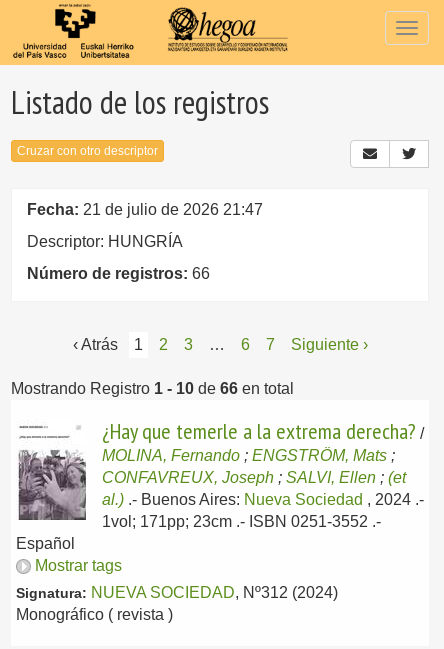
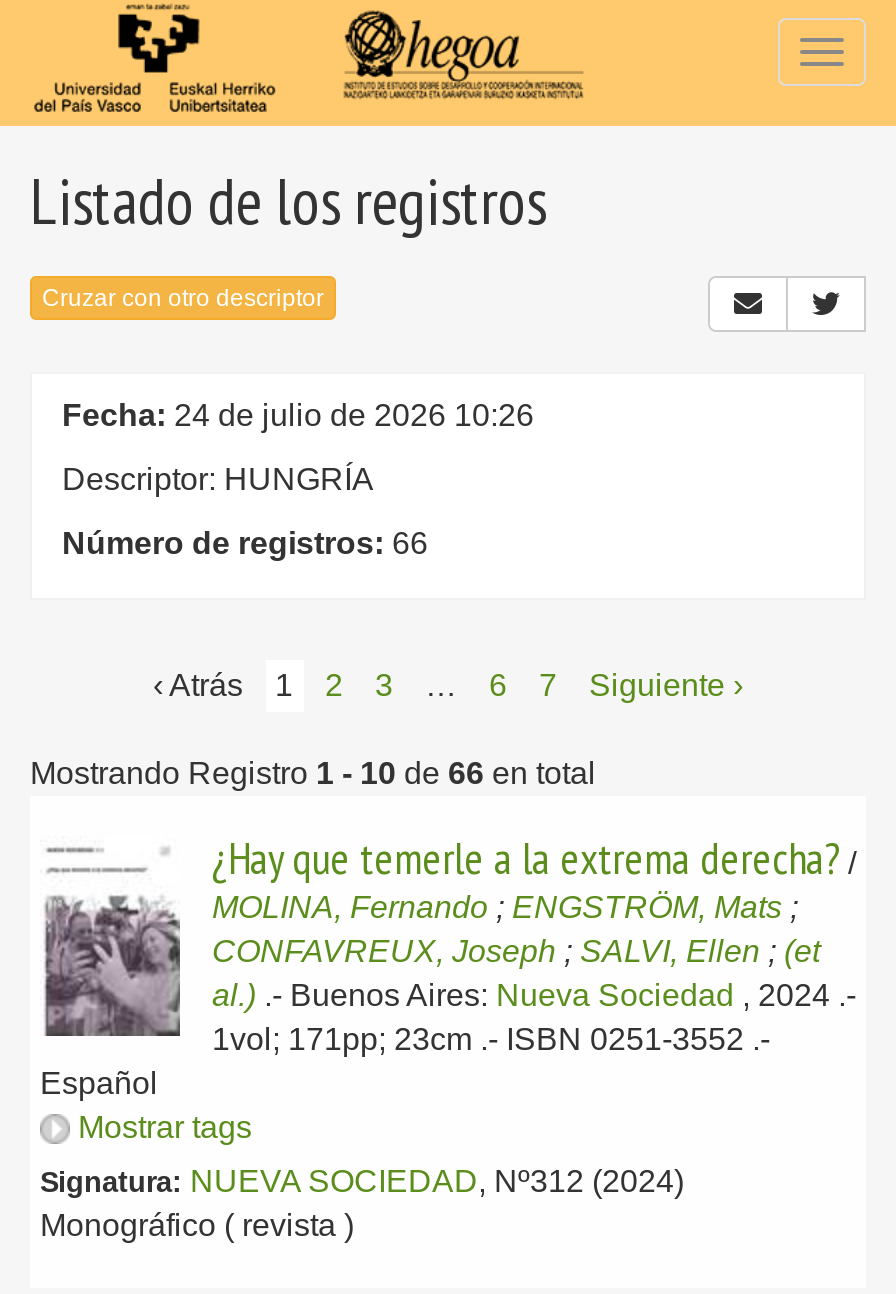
- Fecha: 21 de julio de 2026 21:47
+ Fecha: 24 de julio de 2026 10:26
